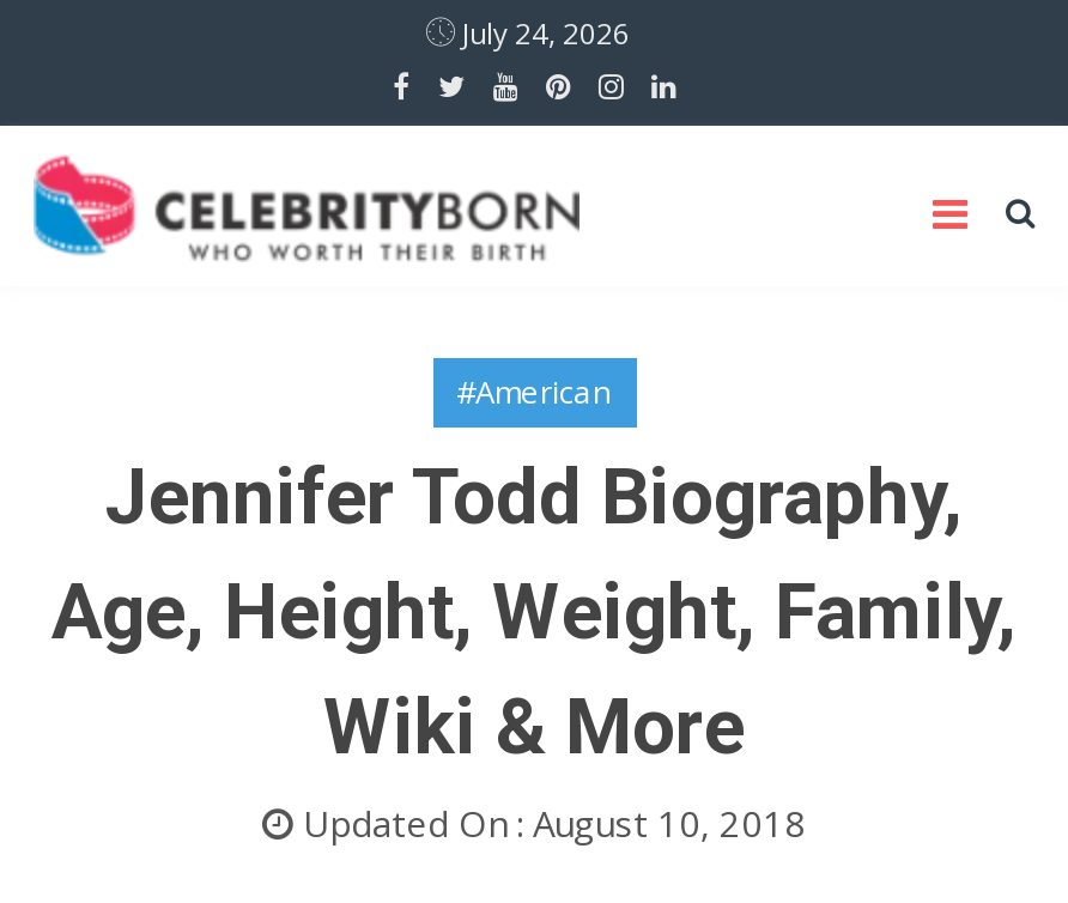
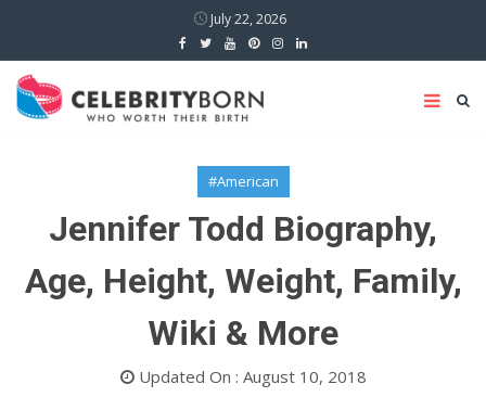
- July 24, 2026
+ July 22, 2026
